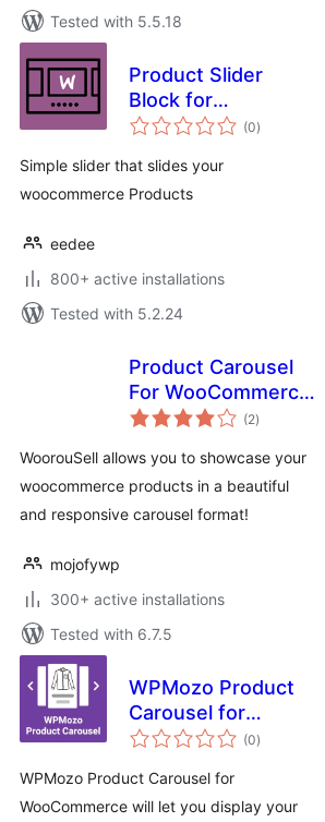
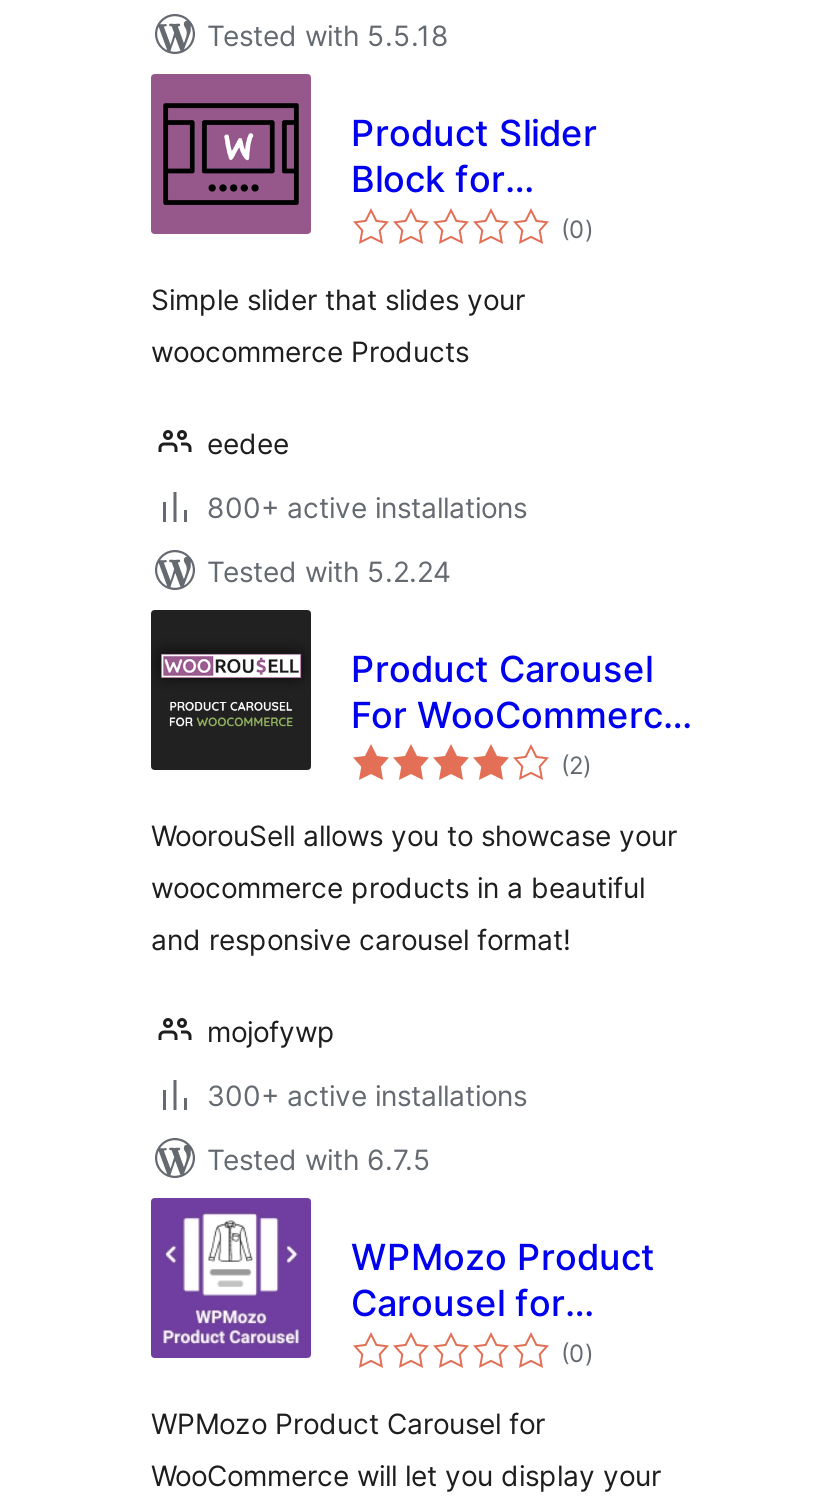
+ [image]
